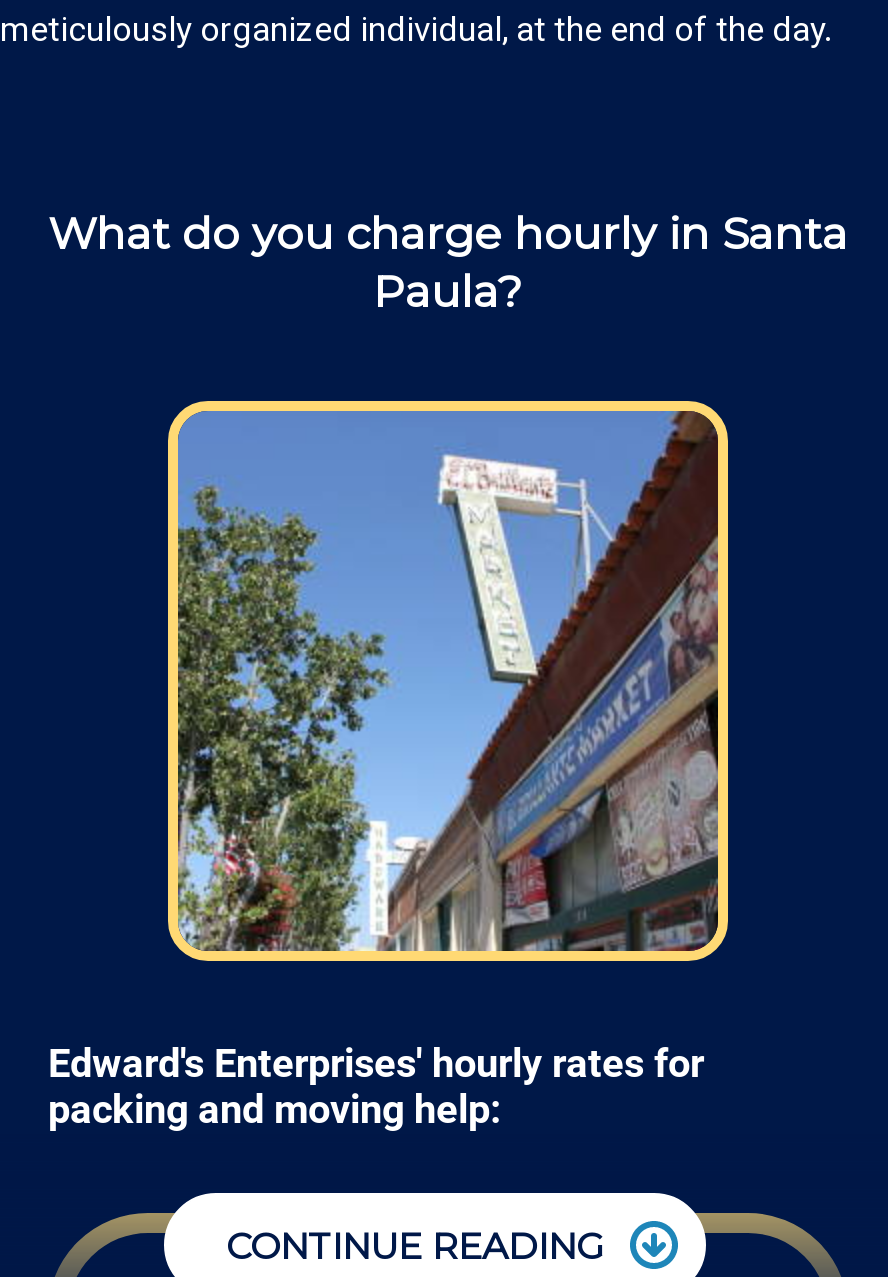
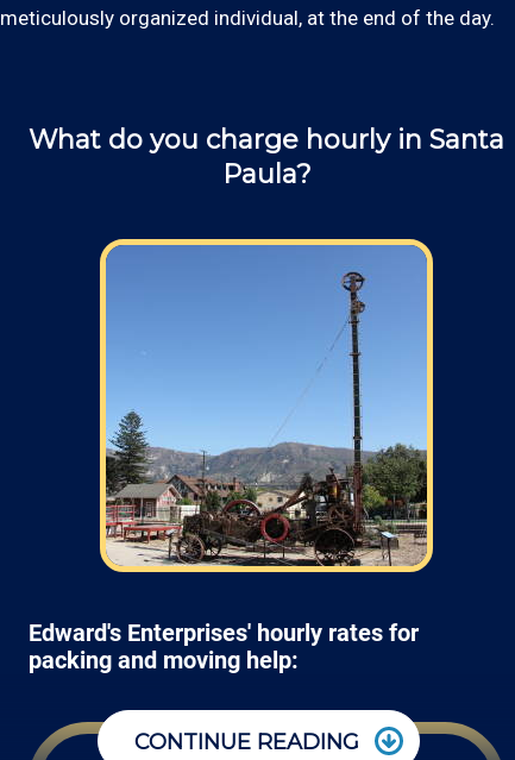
- [image]
+ [image]
